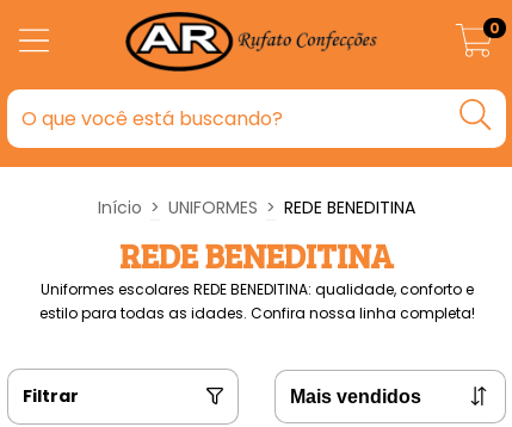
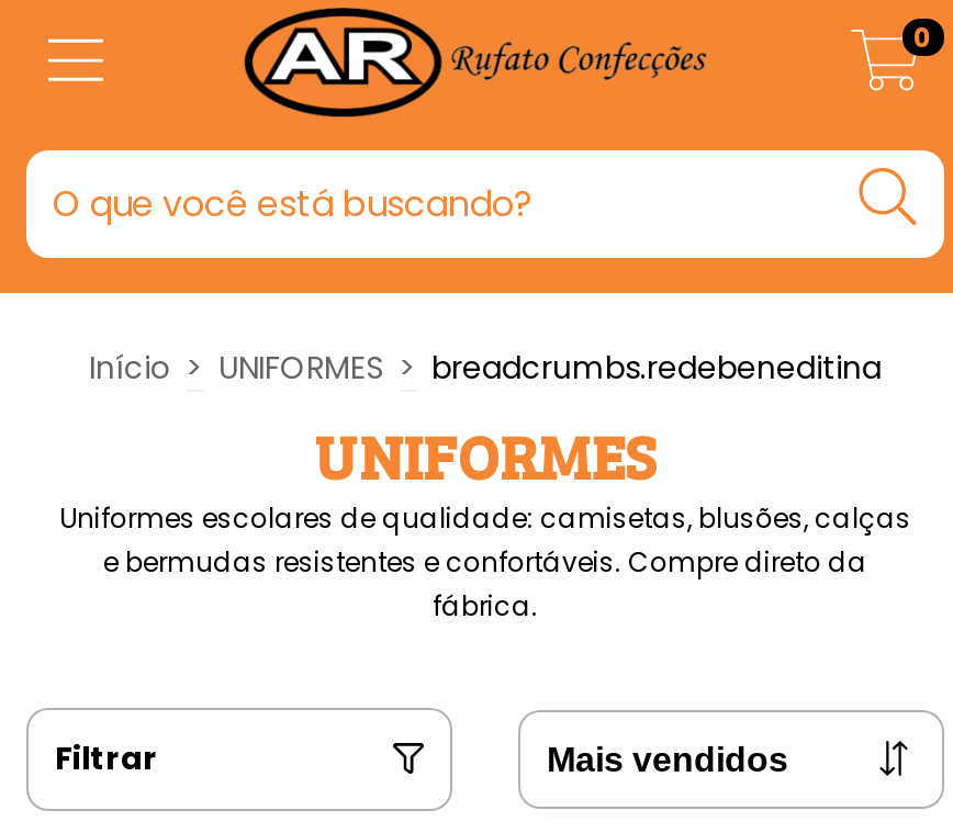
- Início > UNIFORMES > REDE BENEDITINA
- REDE BENEDITINA
- Uniformes escolares REDE BENEDITINA: qualidade, conforto e
- estilo para todas as idades. Confira nossa linha completa!
+ Início > UNIFORMES > breadcrumbs.redebeneditina
+ UNIFORMES
+ Uniformes escolares de qualidade: camisetas, blusões, calças
+ e bermudas resistentes e confortáveis. Compre direto da
+ fábrica.
